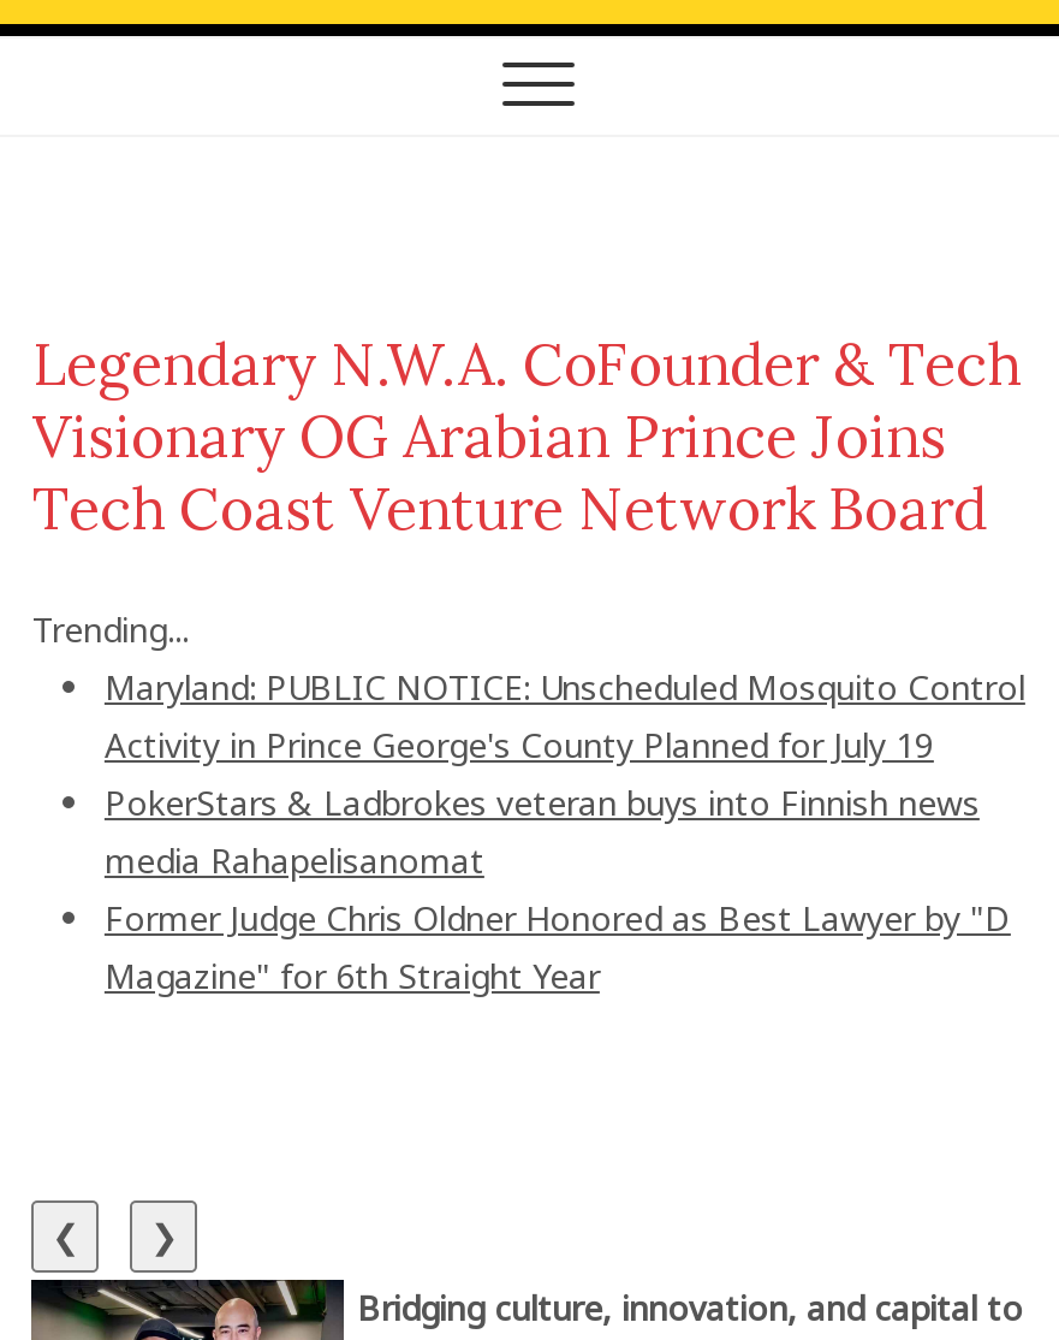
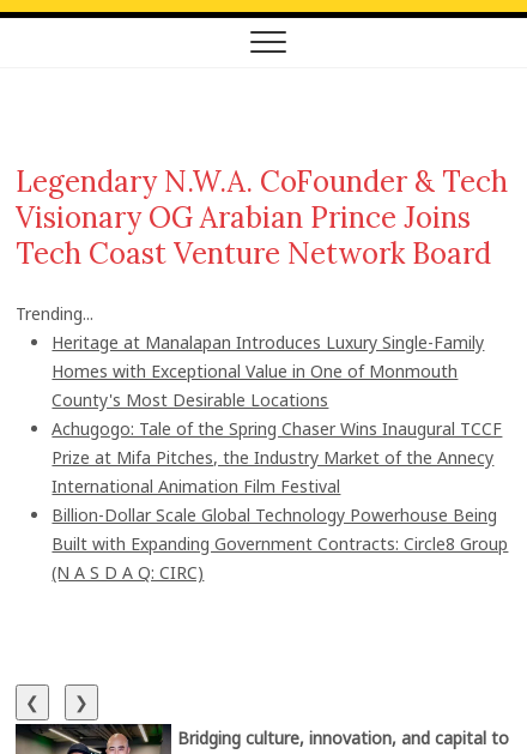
- Maryland: PUBLIC NOTICE: Unscheduled Mosquito Control
- Activity in Prince George's County Planned for July 19
- PokerStars & Ladbrokes veteran buys into Finnish news
- media Rahapelisanomat
- Former Judge Chris Oldner Honored as Best Lawyer by "D
- Magazine" for 6th Straight Year
+ Heritage at Manalapan Introduces Luxury Single-Family
+ Homes with Exceptional Value in One of Monmouth
+ County's Most Desirable Locations
+ Achugogo: Tale of the Spring Chaser Wins Inaugural TCCF
+ Prize at Mifa Pitches, the Industry Market of the Annecy
+ International Animation Film Festival
+ Billion-Dollar Scale Global Technology Powerhouse Being
+ Built with Expanding Government Contracts: Circle8 Group
+ (N A S D A Q: CIRC)
